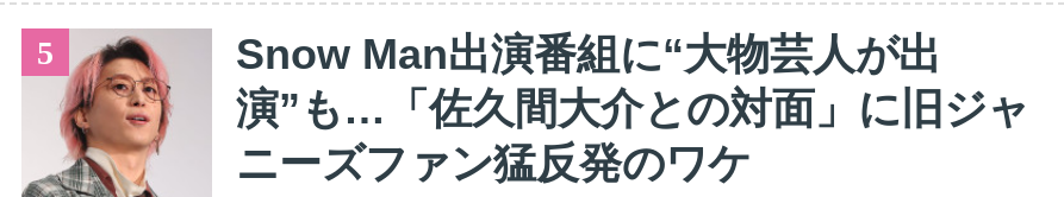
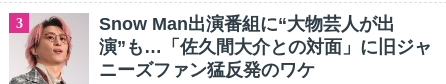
- 5
+ 3
